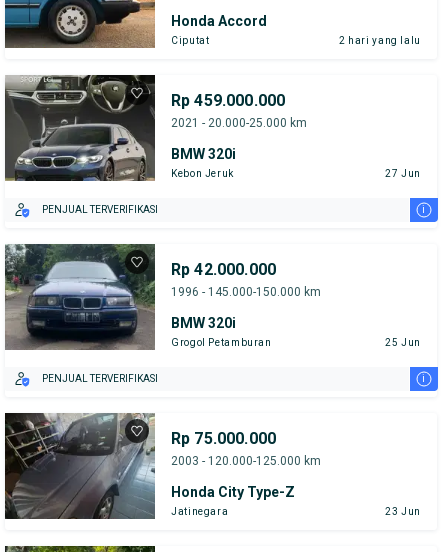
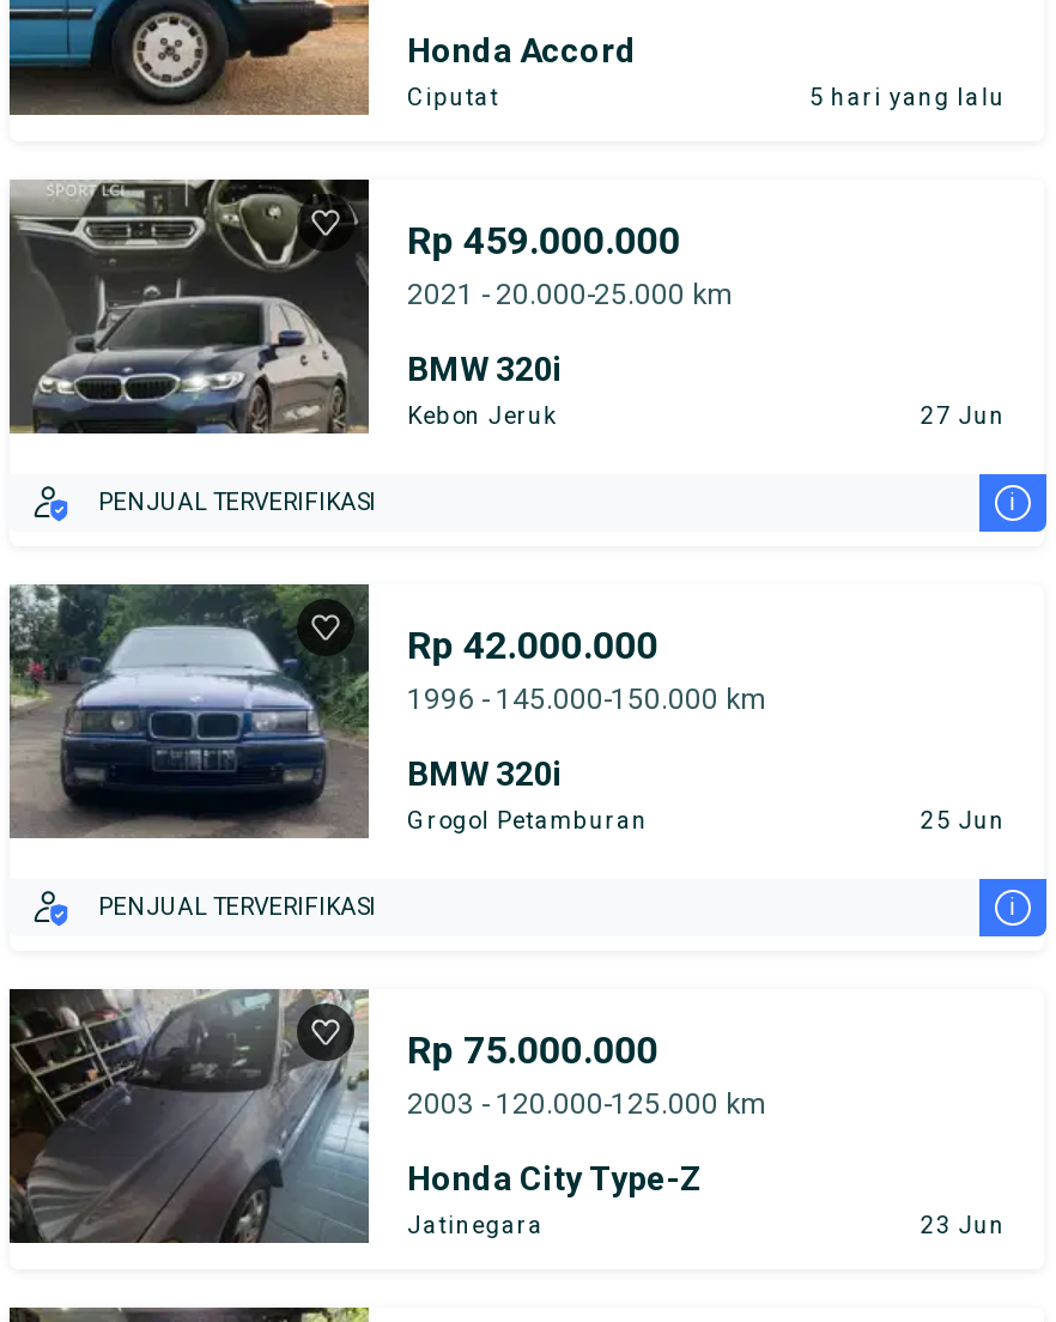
- 2 hari yang lalu
+ 5 hari yang lalu
